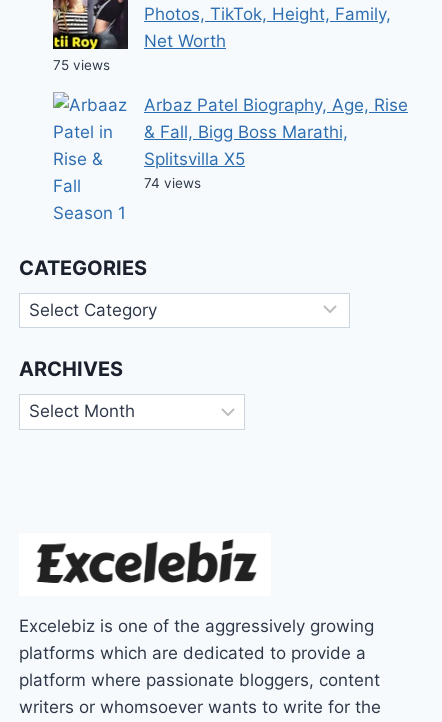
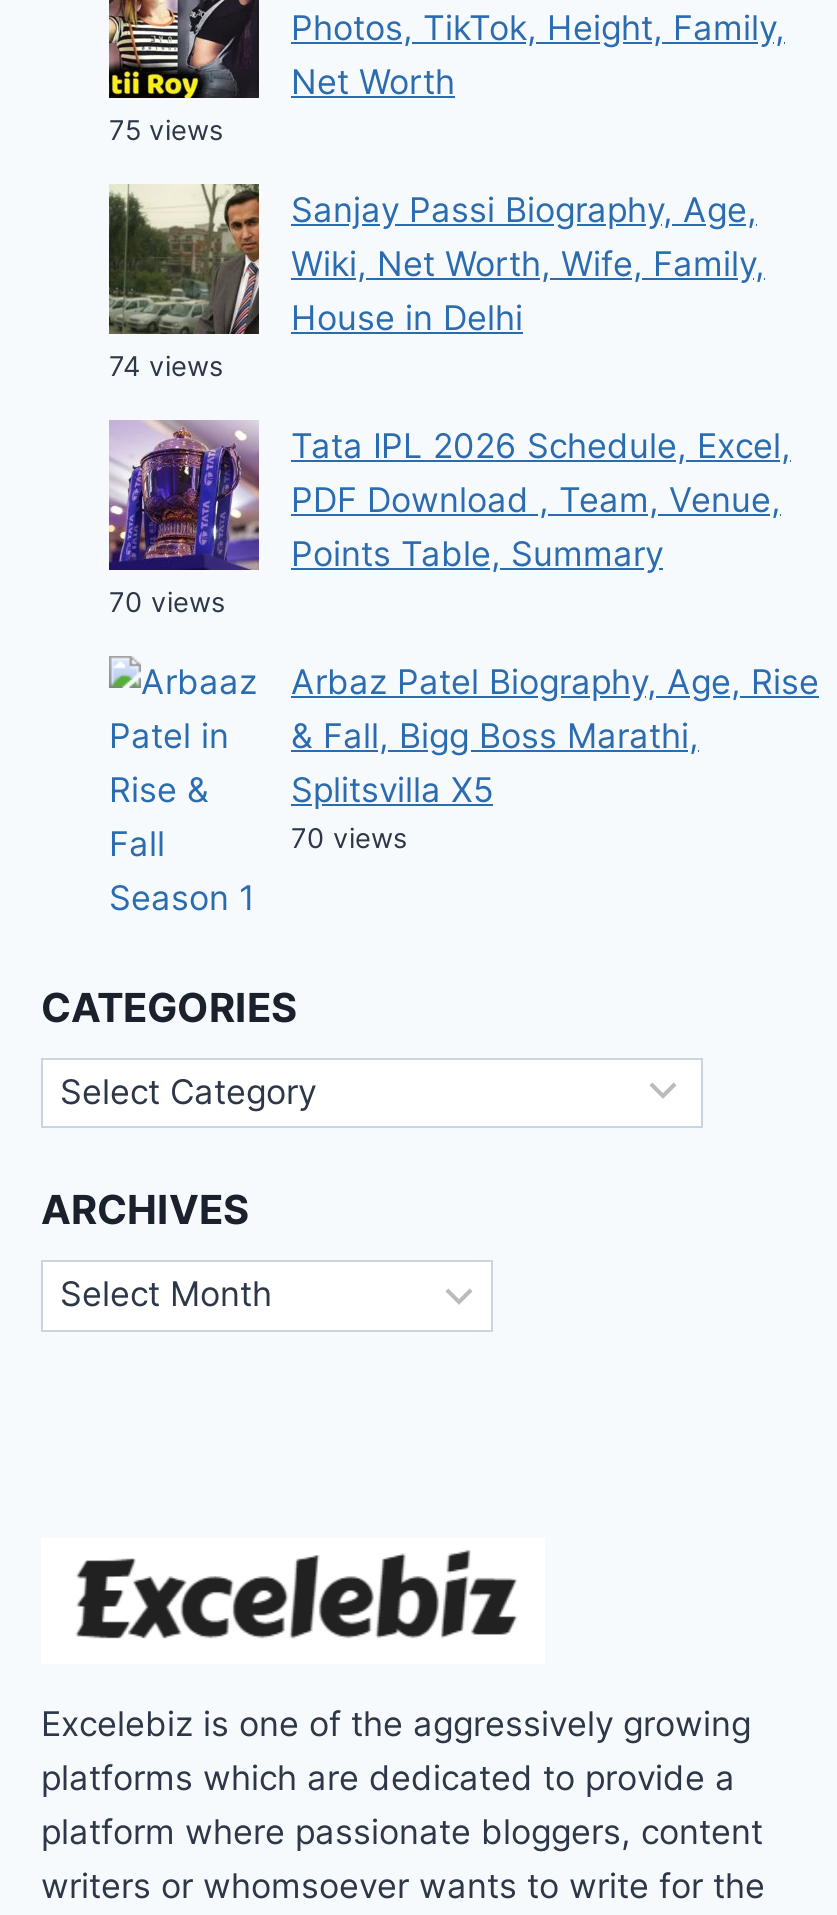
+ [image]
+ Sanjay Passi Biography, Age,
+ Wiki, Net Worth, Wife, Family,
+ House in Delhi
+ 74 views
+ Tata IPL 2026 Schedule, Excel,
+ PDF Download , Team, Venue,
+ Points Table, Summary
+ 70 views

+ [image]

- 74 views
+ 70 views
